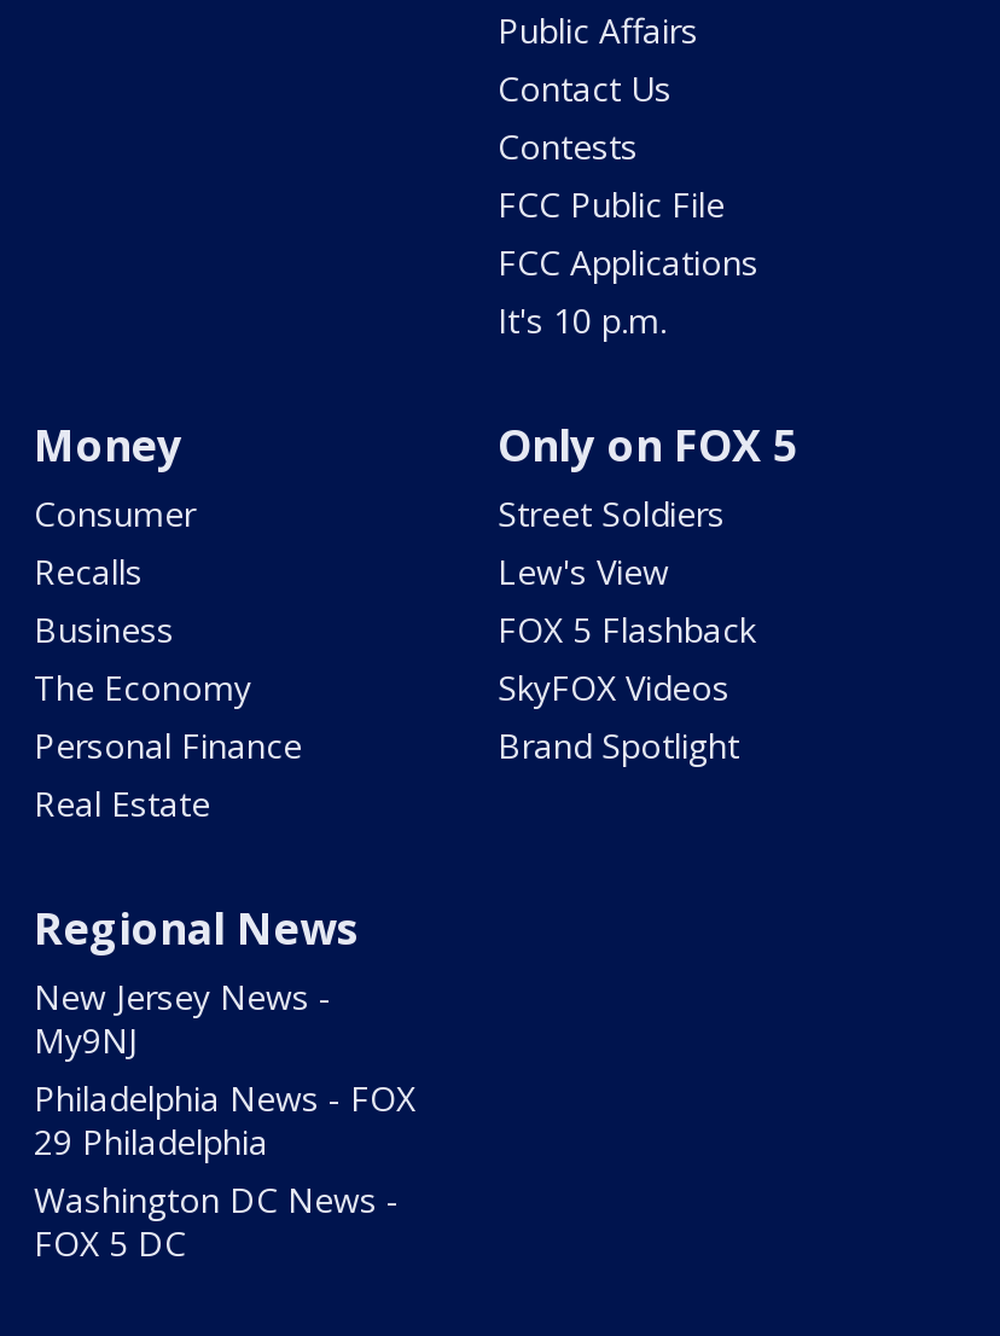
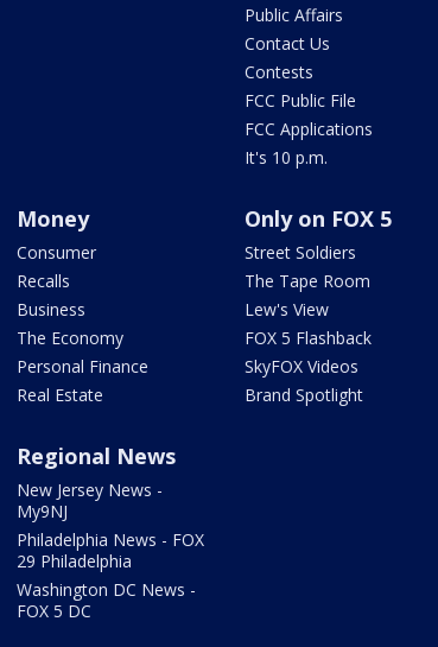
moved down: Lew's View | FOX 5 Flashback | SkyFOX Videos | Brand Spotlight

+ The Tape Room
